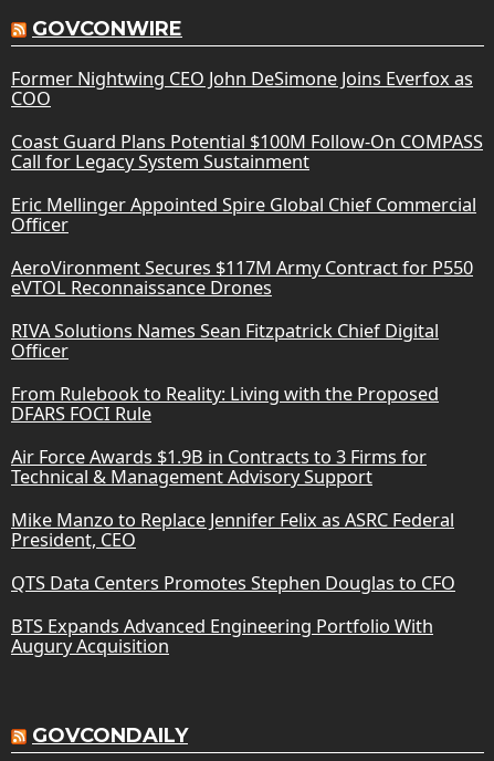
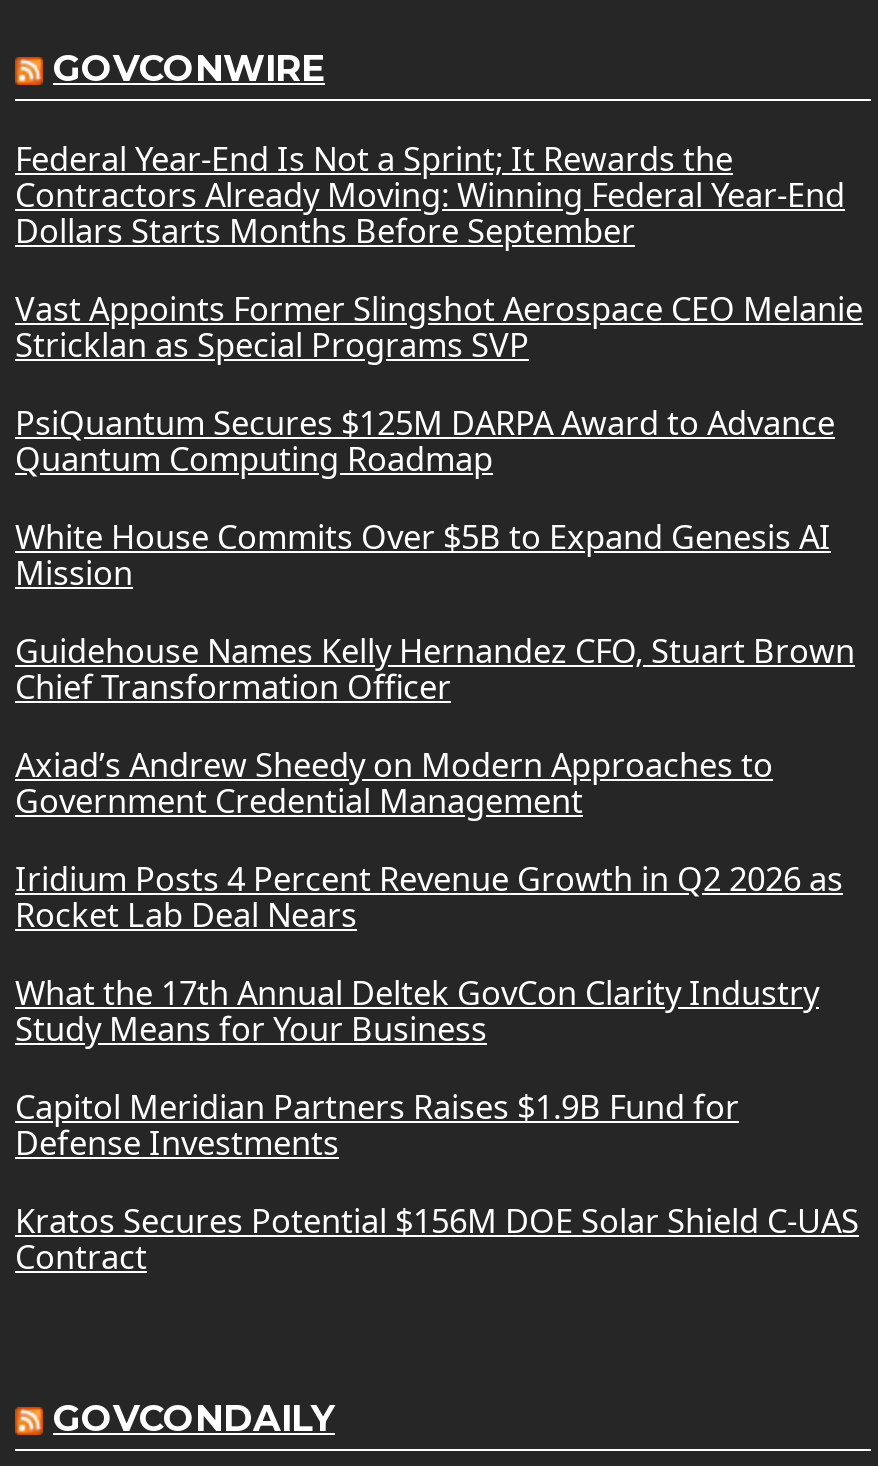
- Former Nightwing CEO John DeSimone Joins Everfox as
- COO
+ Federal Year-End Is Not a Sprint; It Rewards the
+ Contractors Already Moving: Winning Federal Year-End
+ Dollars Starts Months Before September

- Coast Guard Plans Potential $100M Follow-On COMPASS
- Call for Legacy System Sustainment
+ Vast Appoints Former Slingshot Aerospace CEO Melanie
+ Stricklan as Special Programs SVP

- Eric Mellinger Appointed Spire Global Chief Commercial
- Officer
+ PsiQuantum Secures $125M DARPA Award to Advance
+ Quantum Computing Roadmap

- AeroVironment Secures $117M Army Contract for P550
- eVTOL Reconnaissance Drones
+ White House Commits Over $5B to Expand Genesis AI
+ Mission

- RIVA Solutions Names Sean Fitzpatrick Chief Digital
- Officer
+ Guidehouse Names Kelly Hernandez CFO, Stuart Brown
+ Chief Transformation Officer

- From Rulebook to Reality: Living with the Proposed
- DFARS FOCI Rule
+ Axiad’s Andrew Sheedy on Modern Approaches to
+ Government Credential Management

- Air Force Awards $1.9B in Contracts to 3 Firms for
- Technical & Management Advisory Support
+ Iridium Posts 4 Percent Revenue Growth in Q2 2026 as
+ Rocket Lab Deal Nears

- Mike Manzo to Replace Jennifer Felix as ASRC Federal
- President, CEO
+ What the 17th Annual Deltek GovCon Clarity Industry
+ Study Means for Your Business

- QTS Data Centers Promotes Stephen Douglas to CFO
+ Capitol Meridian Partners Raises $1.9B Fund for
+ Defense Investments

- BTS Expands Advanced Engineering Portfolio With
- Augury Acquisition
+ Kratos Secures Potential $156M DOE Solar Shield C-UAS
+ Contract
